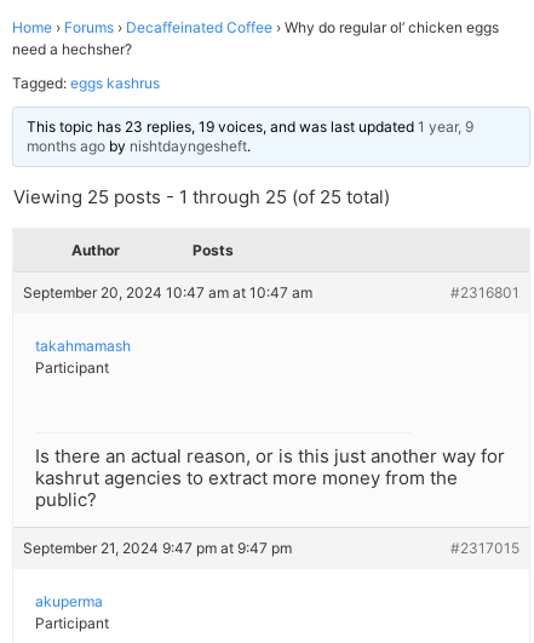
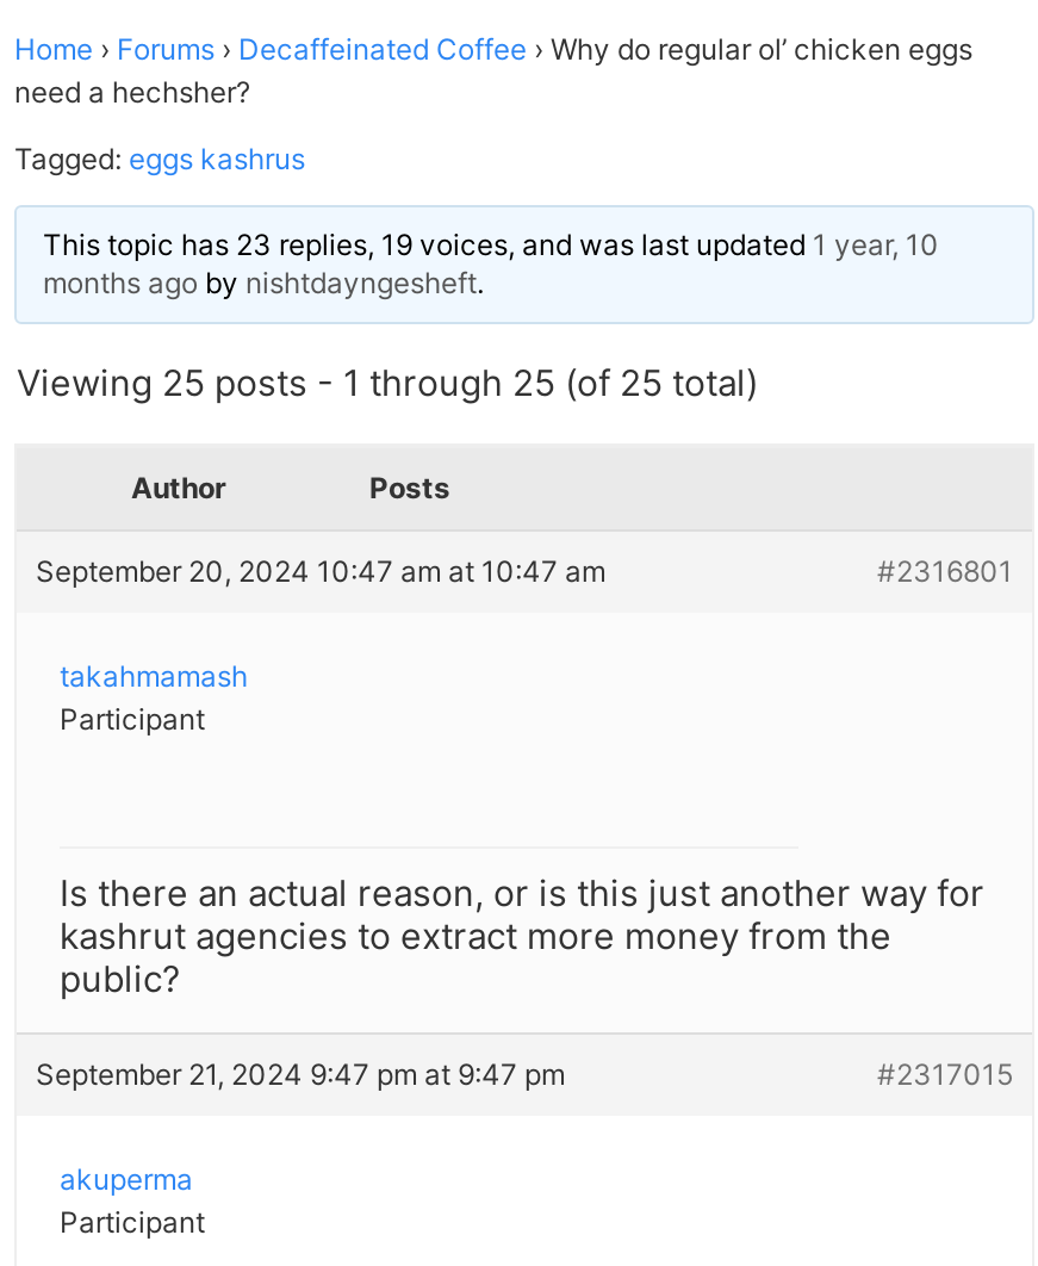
- This topic has 23 replies, 19 voices, and was last updated 1 year, 9
+ This topic has 23 replies, 19 voices, and was last updated 1 year, 10
